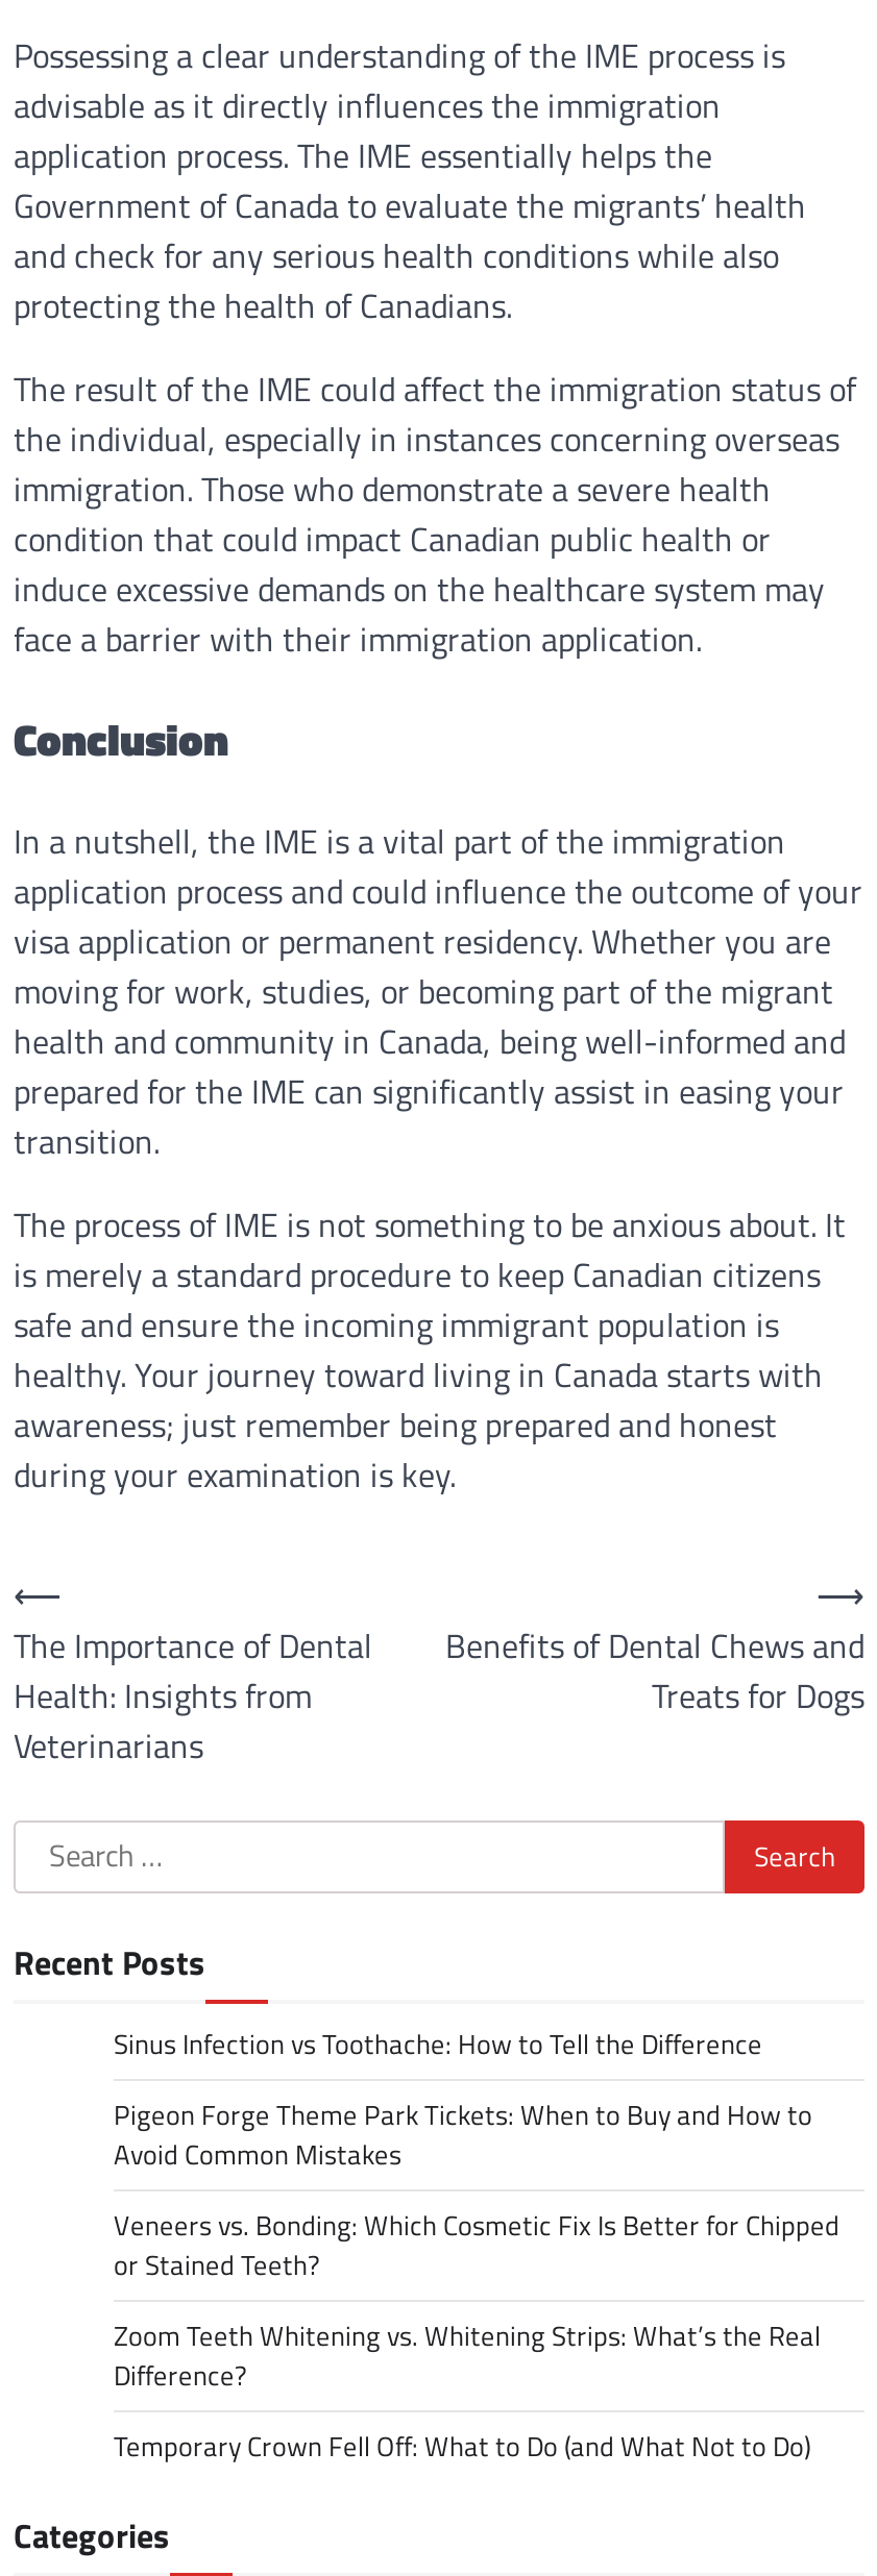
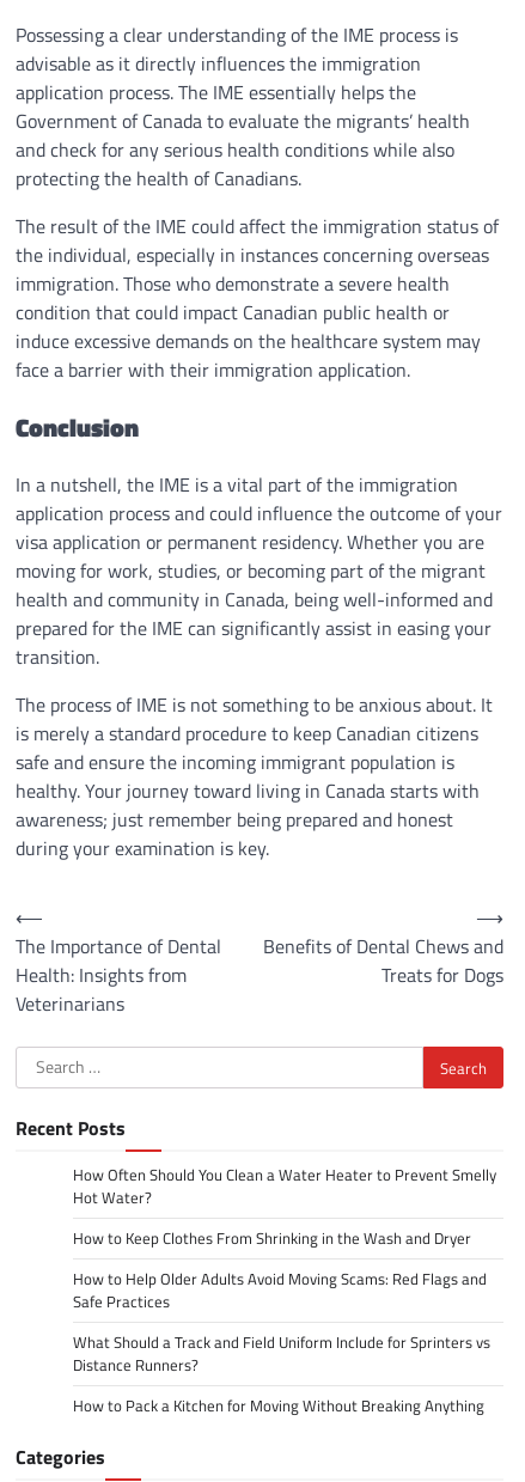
- Sinus Infection vs Toothache: How to Tell the Difference
+ How Often Should You Clean a Water Heater to Prevent Smelly
+ Hot Water?

- Pigeon Forge Theme Park Tickets: When to Buy and How to
- Avoid Common Mistakes
+ How to Keep Clothes From Shrinking in the Wash and Dryer

- Veneers vs. Bonding: Which Cosmetic Fix Is Better for Chipped
- or Stained Teeth?
+ How to Help Older Adults Avoid Moving Scams: Red Flags and
+ Safe Practices

- Zoom Teeth Whitening vs. Whitening Strips: What’s the Real
- Difference?
+ What Should a Track and Field Uniform Include for Sprinters vs
+ Distance Runners?

- Temporary Crown Fell Off: What to Do (and What Not to Do)
+ How to Pack a Kitchen for Moving Without Breaking Anything
